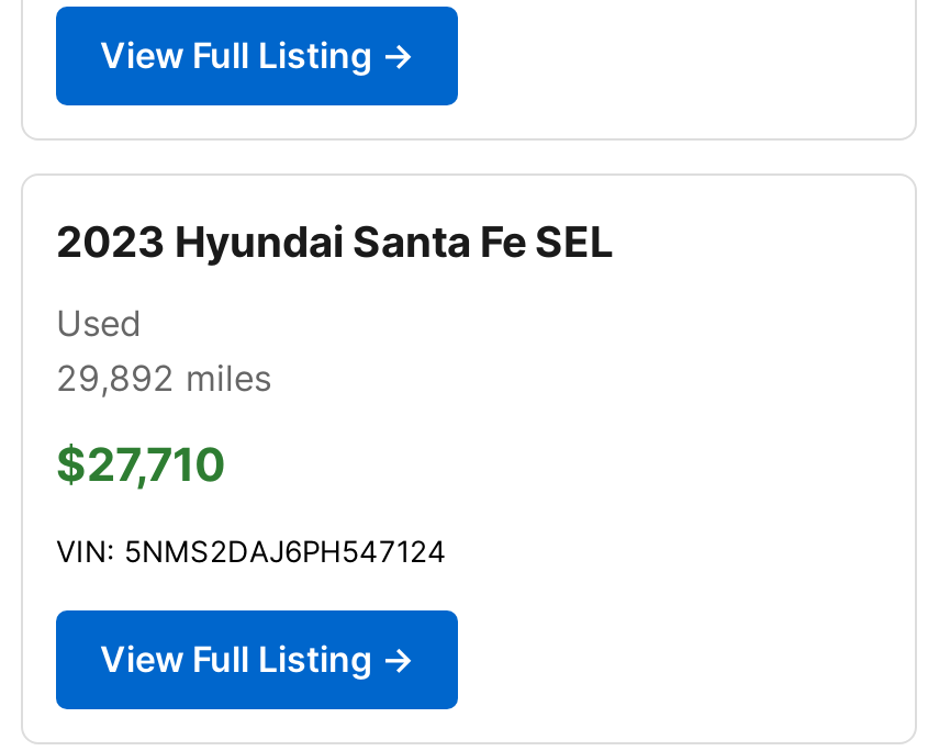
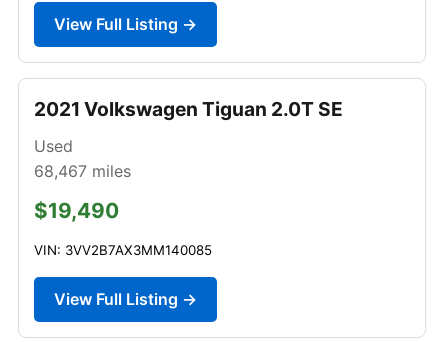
- 2023 Hyundai Santa Fe SEL
+ 2021 Volkswagen Tiguan 2.0T SE

- 29,892 miles
+ 68,467 miles

- $27,710
+ $19,490

- VIN: 5NMS2DAJ6PH547124
+ VIN: 3VV2B7AX3MM140085
